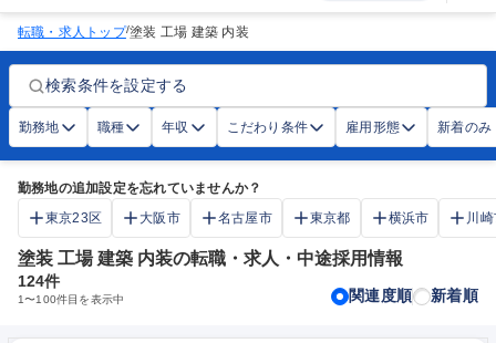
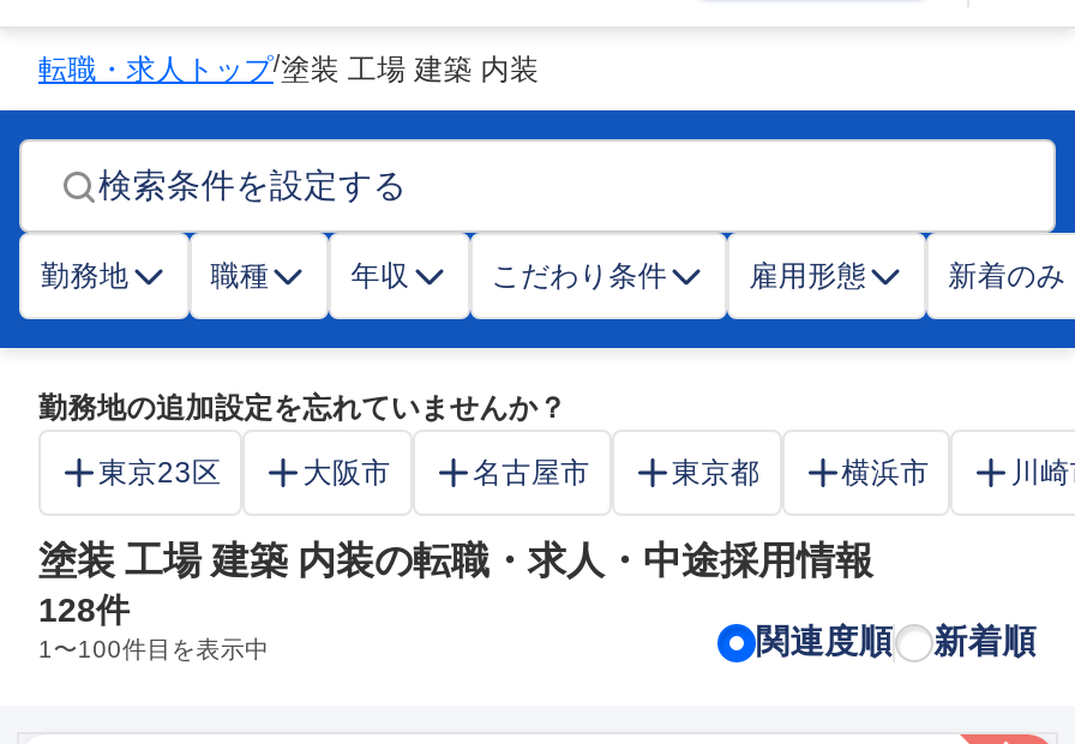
- 124件
+ 128件
